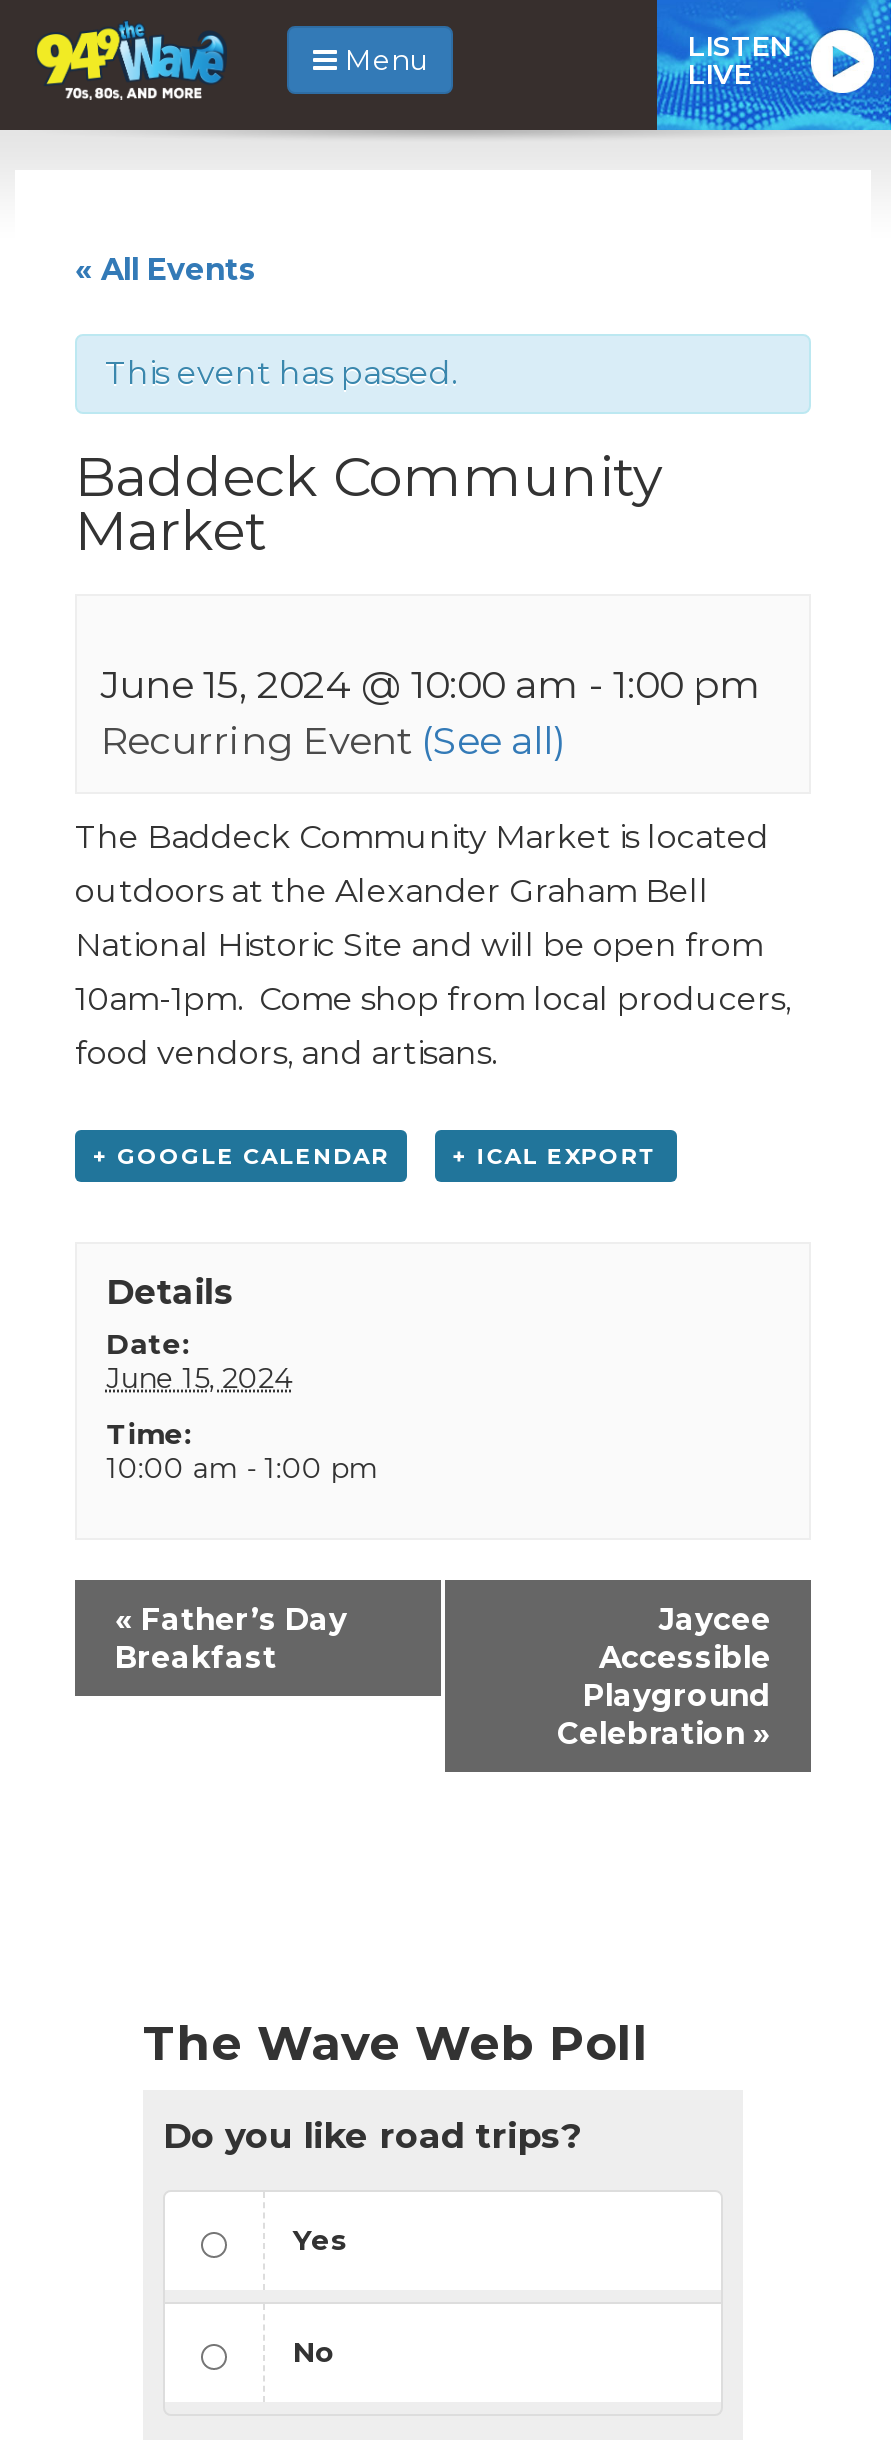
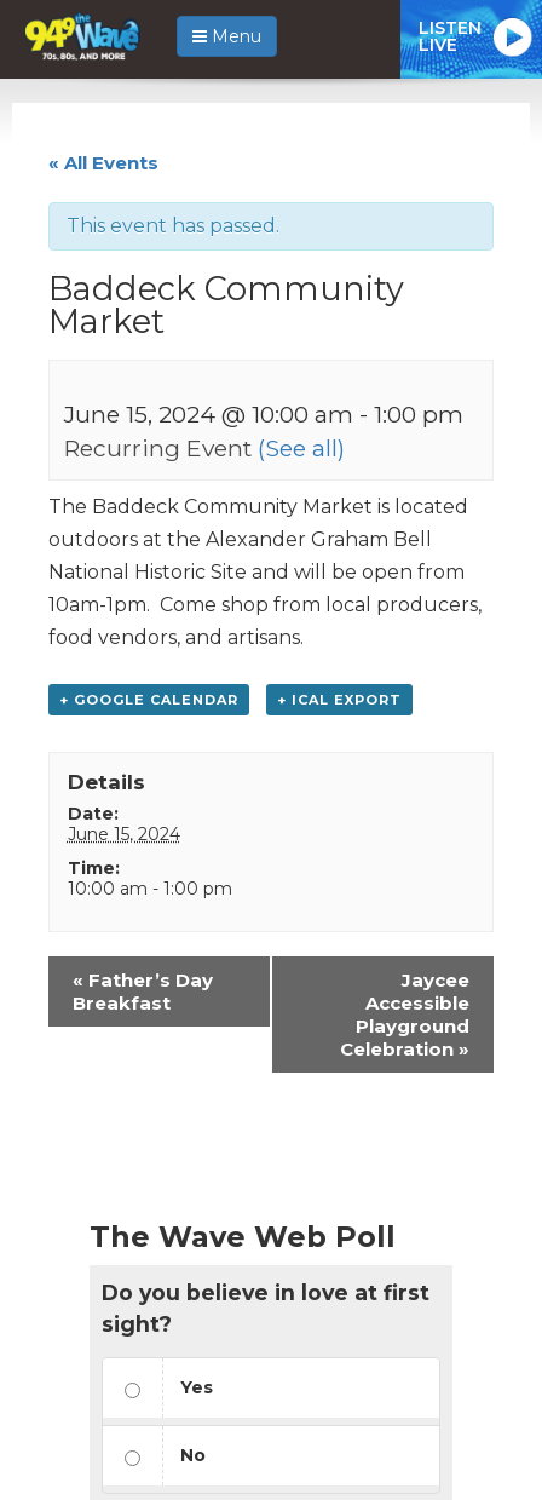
- Do you like road trips?
+ Do you believe in love at first
+ sight?
